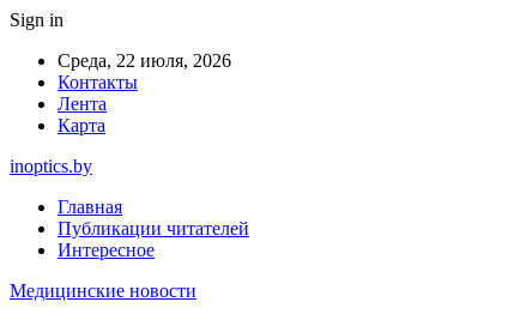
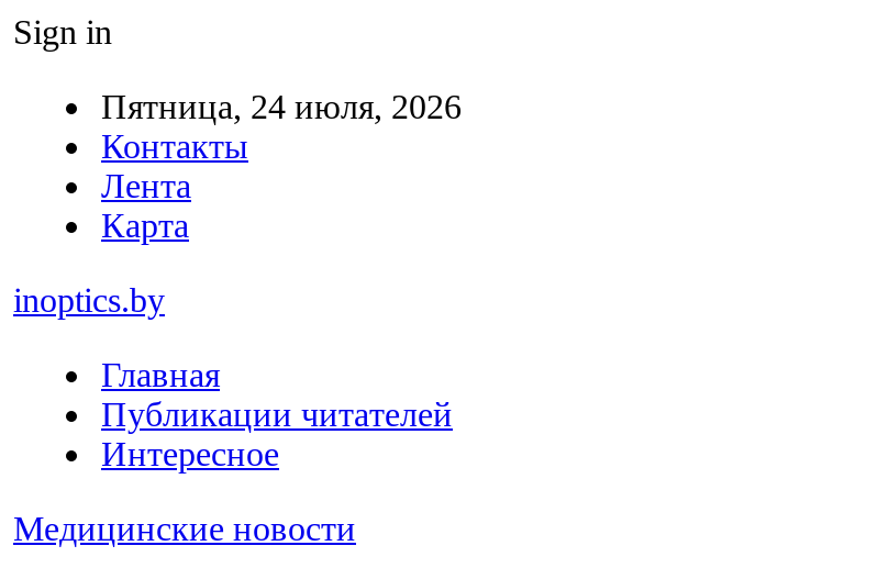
- Среда, 22 июля, 2026
+ Пятница, 24 июля, 2026
